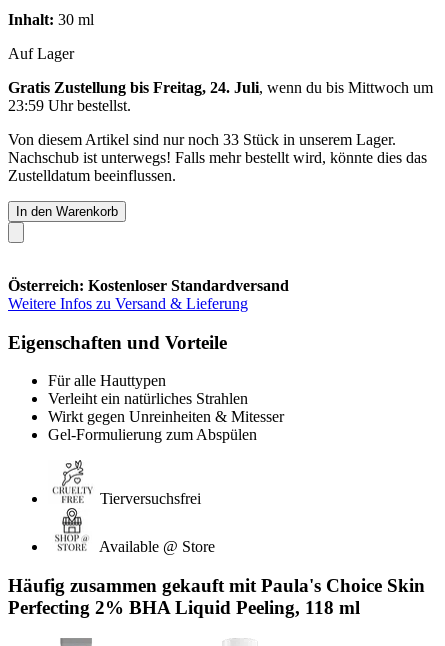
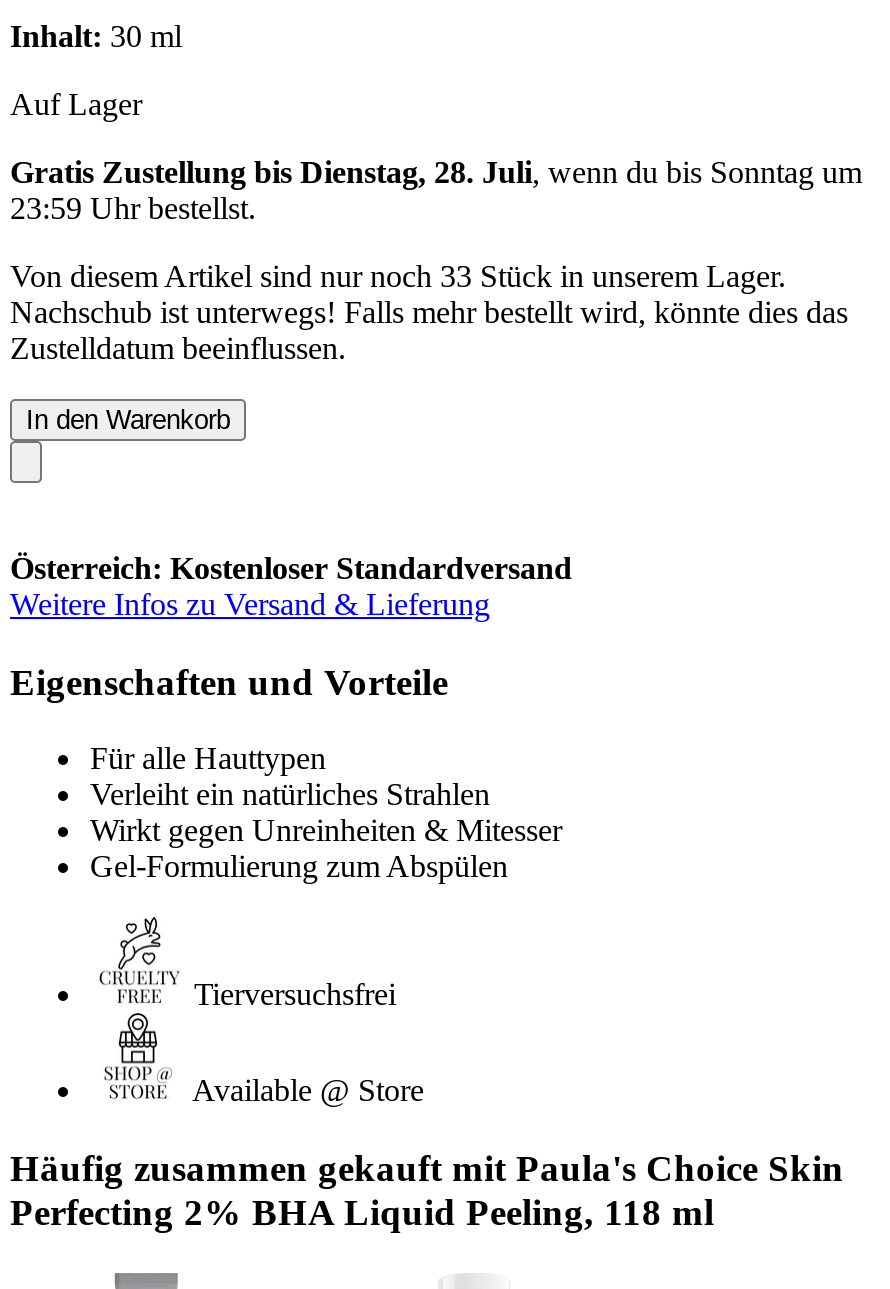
- Gratis Zustellung bis Freitag, 24. Juli, wenn du bis Mittwoch um
+ Gratis Zustellung bis Dienstag, 28. Juli, wenn du bis Sonntag um
